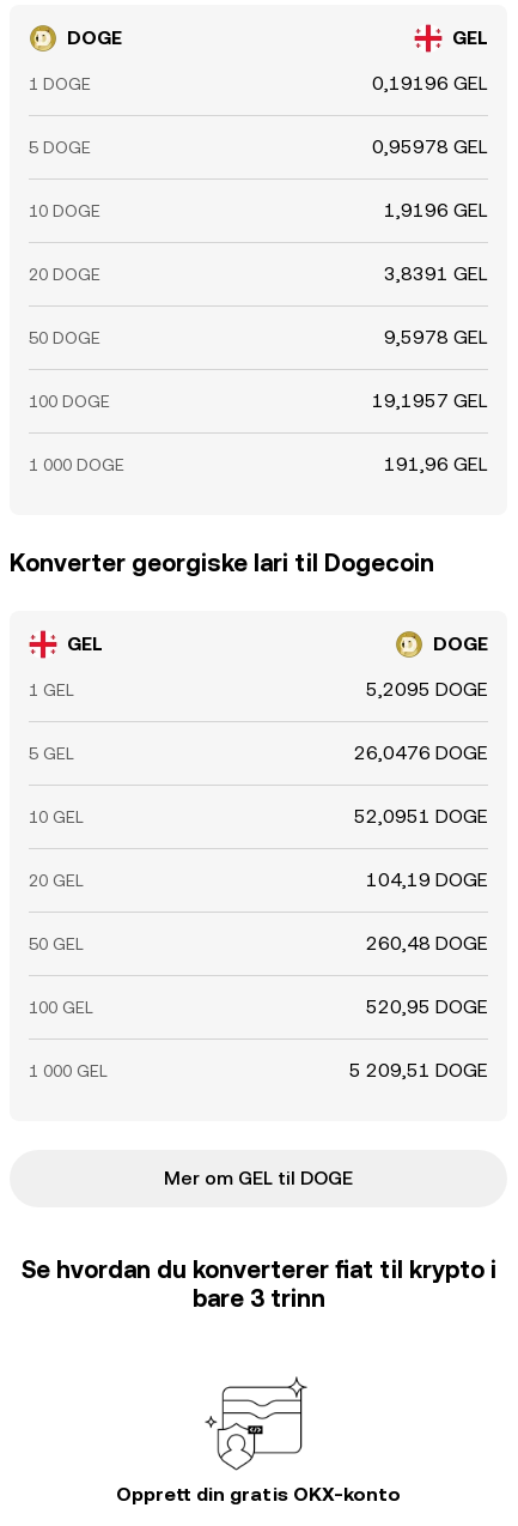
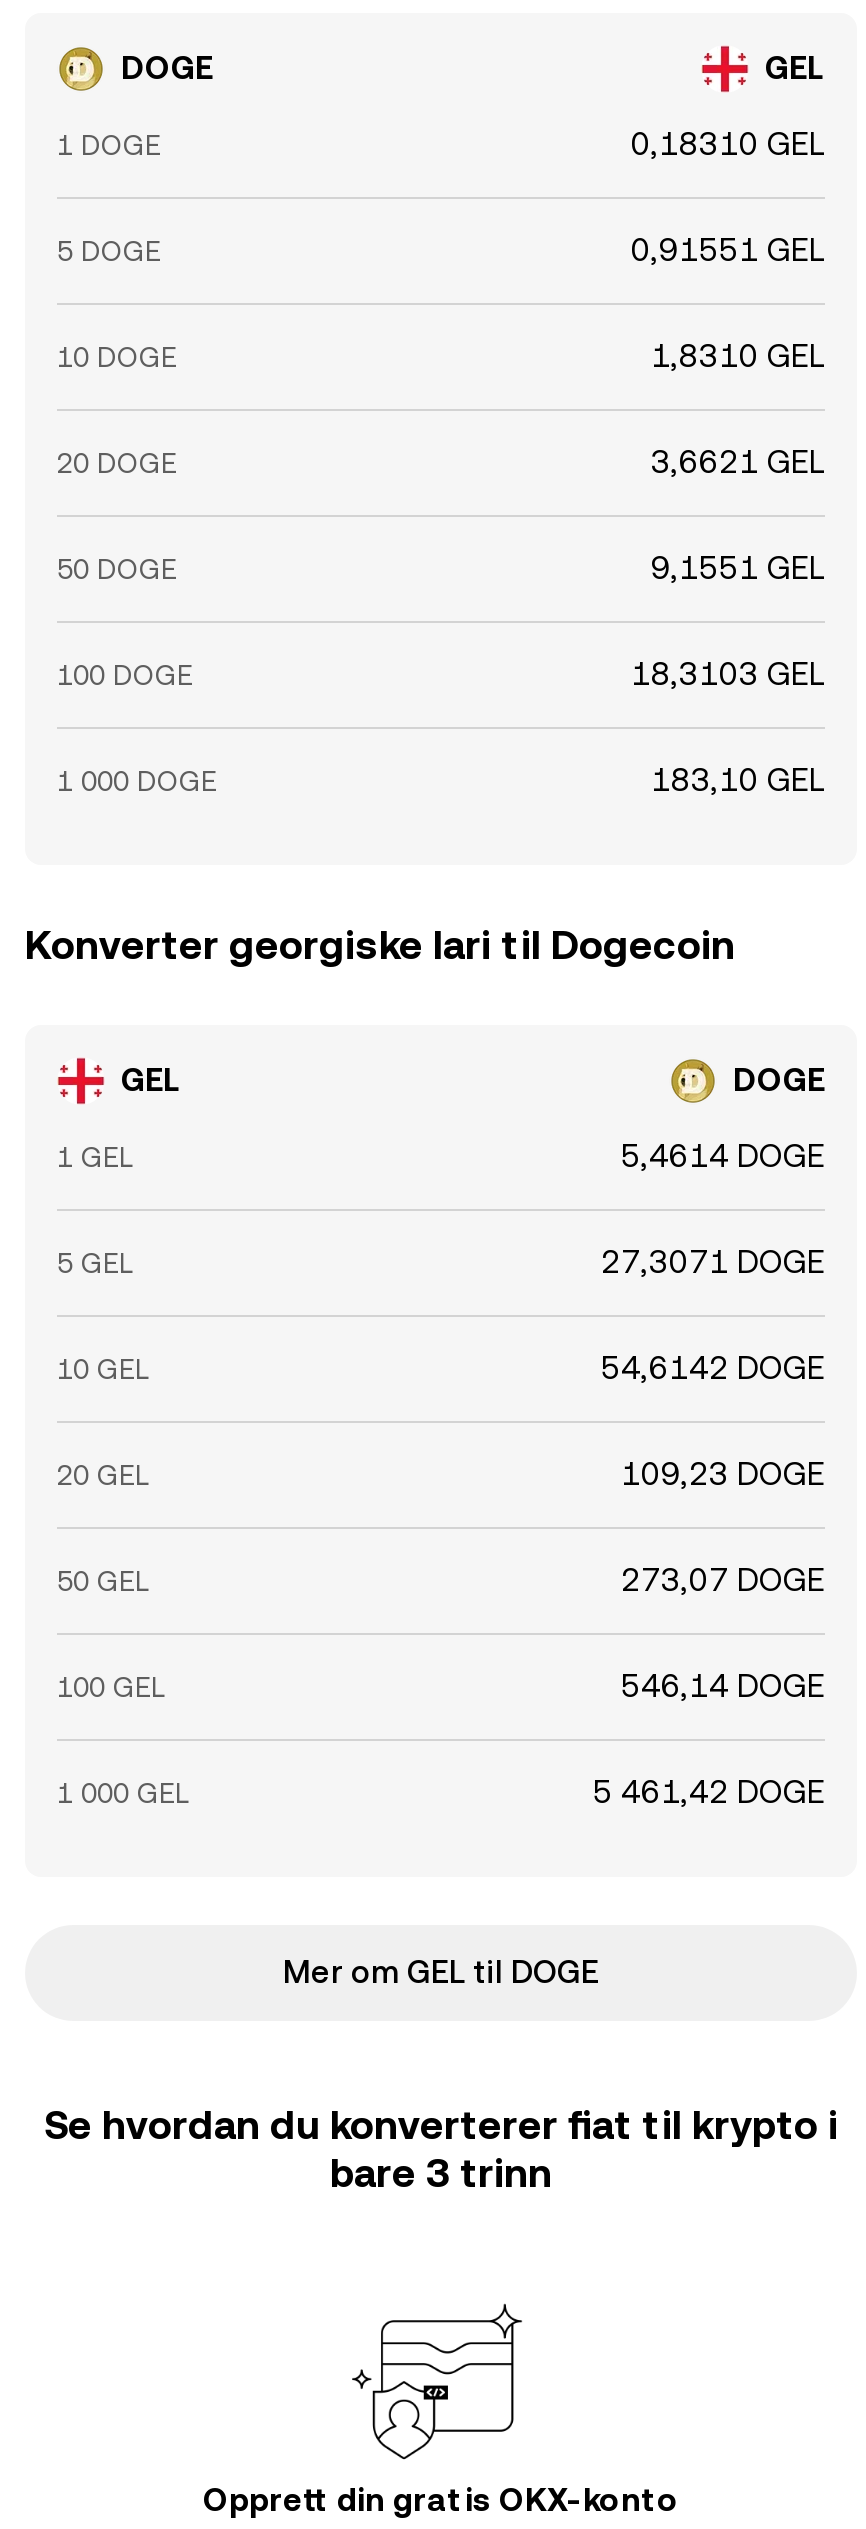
- 0,19196 GEL
+ 0,18310 GEL

- 0,95978 GEL
+ 0,91551 GEL

- 1,9196 GEL
+ 1,8310 GEL

- 3,8391 GEL
+ 3,6621 GEL

- 9,5978 GEL
+ 9,1551 GEL

- 19,1957 GEL
+ 18,3103 GEL

- 191,96 GEL
+ 183,10 GEL

- 5,2095 DOGE
+ 5,4614 DOGE

- 26,0476 DOGE
+ 27,3071 DOGE

- 52,0951 DOGE
+ 54,6142 DOGE

- 104,19 DOGE
+ 109,23 DOGE

- 260,48 DOGE
+ 273,07 DOGE

- 520,95 DOGE
+ 546,14 DOGE

- 5 209,51 DOGE
+ 5 461,42 DOGE
